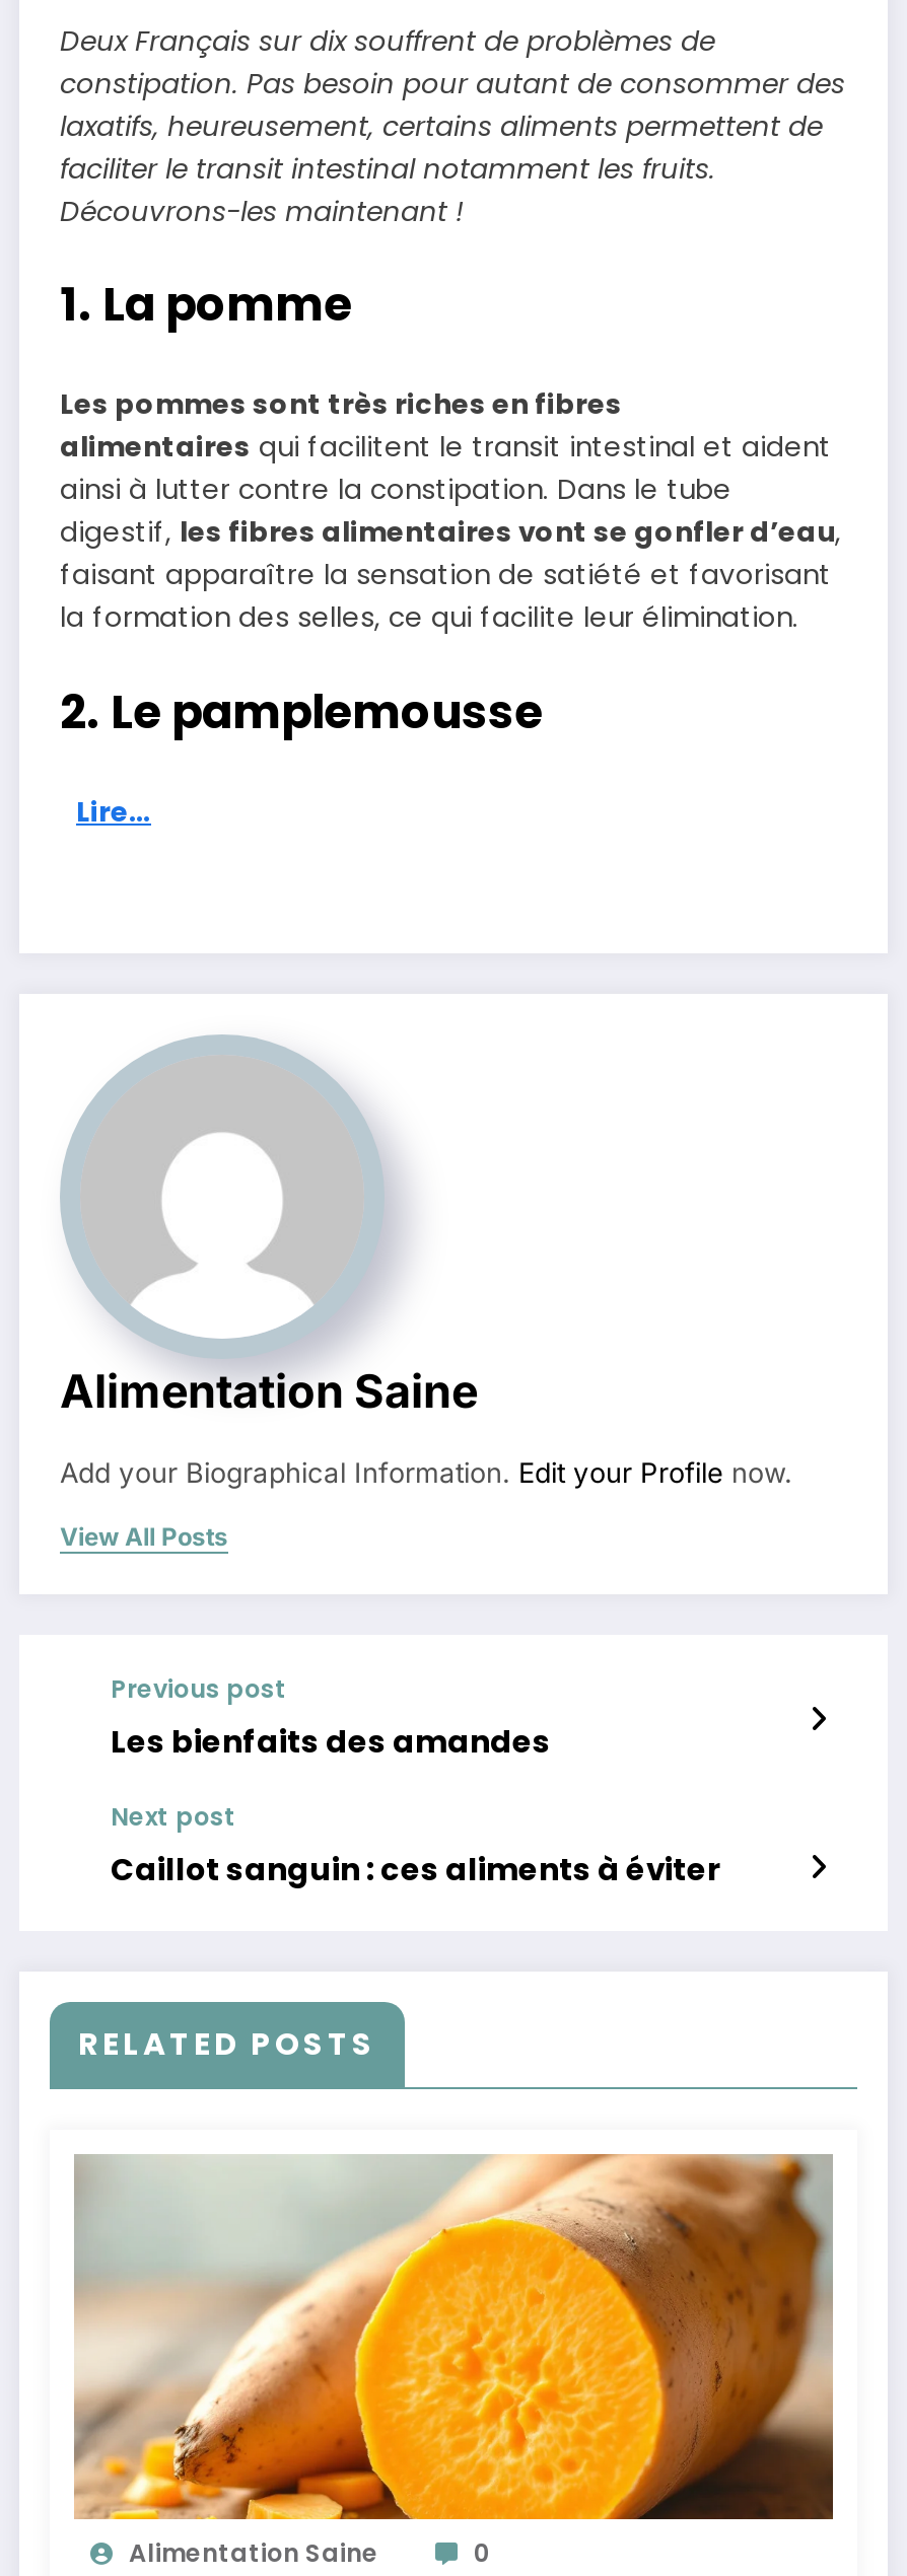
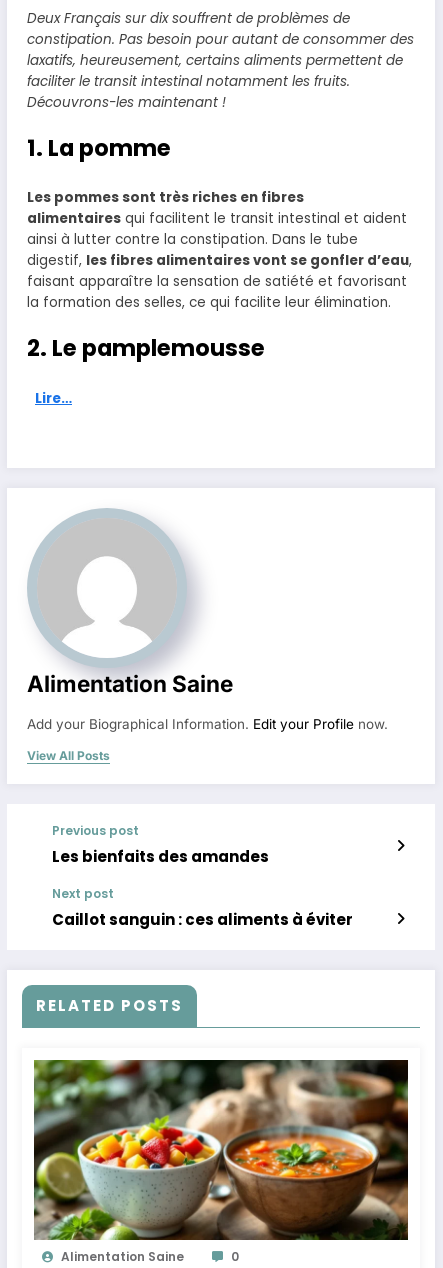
- [image]
+ [image]
